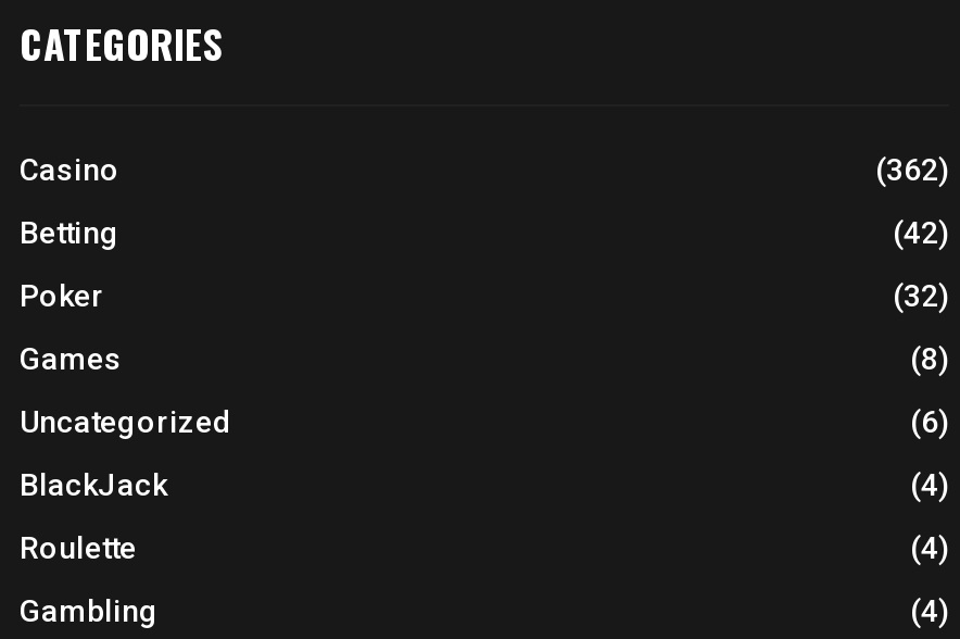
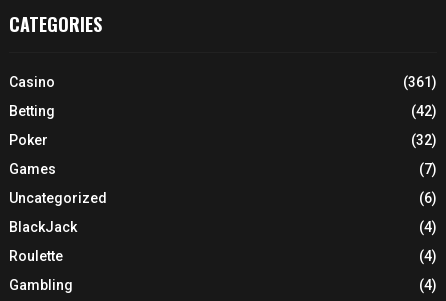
- (362)
+ (361)

- (8)
+ (7)
